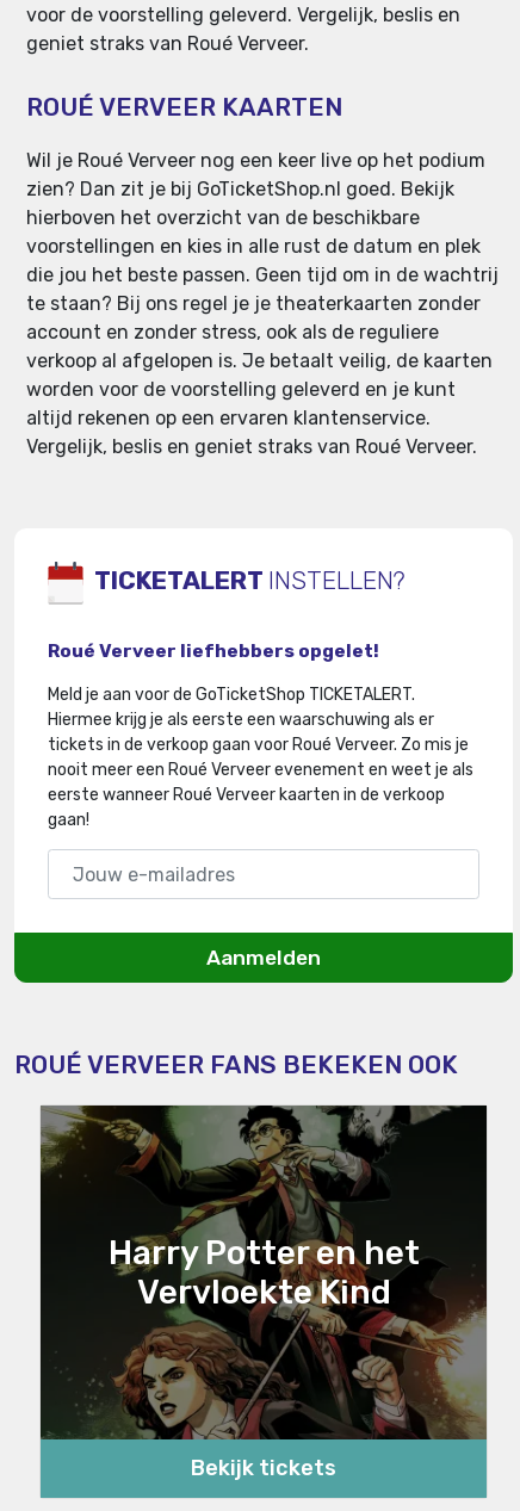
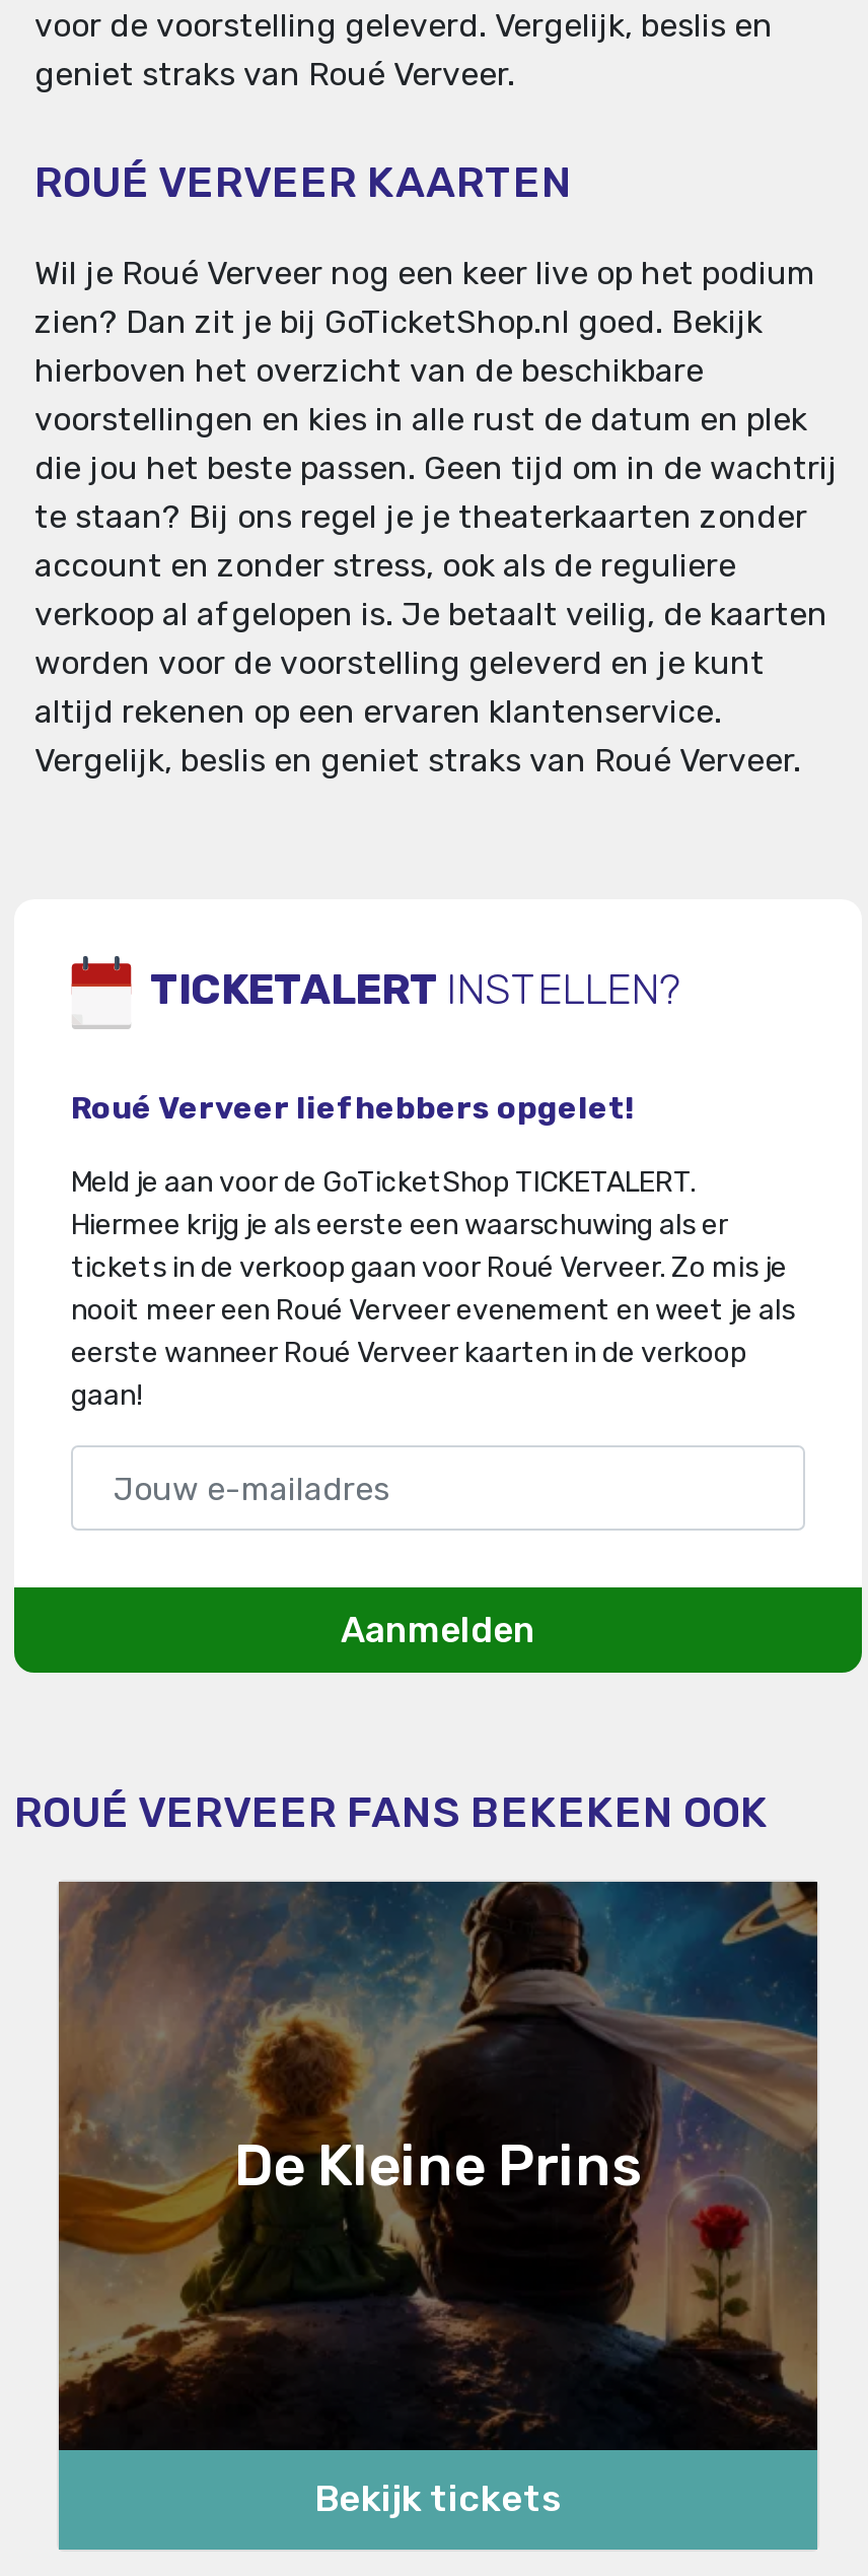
- [image]
- Harry Potter en het
- Vervloekte Kind
+ [image]
+ De Kleine Prins
